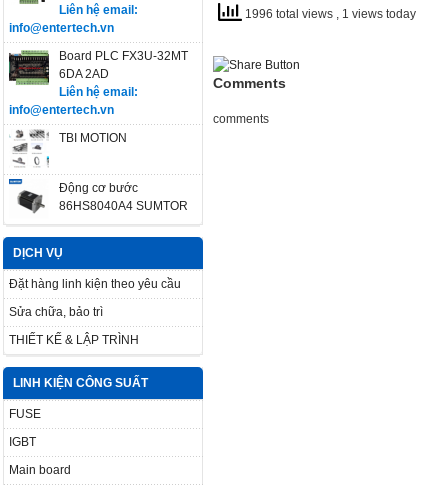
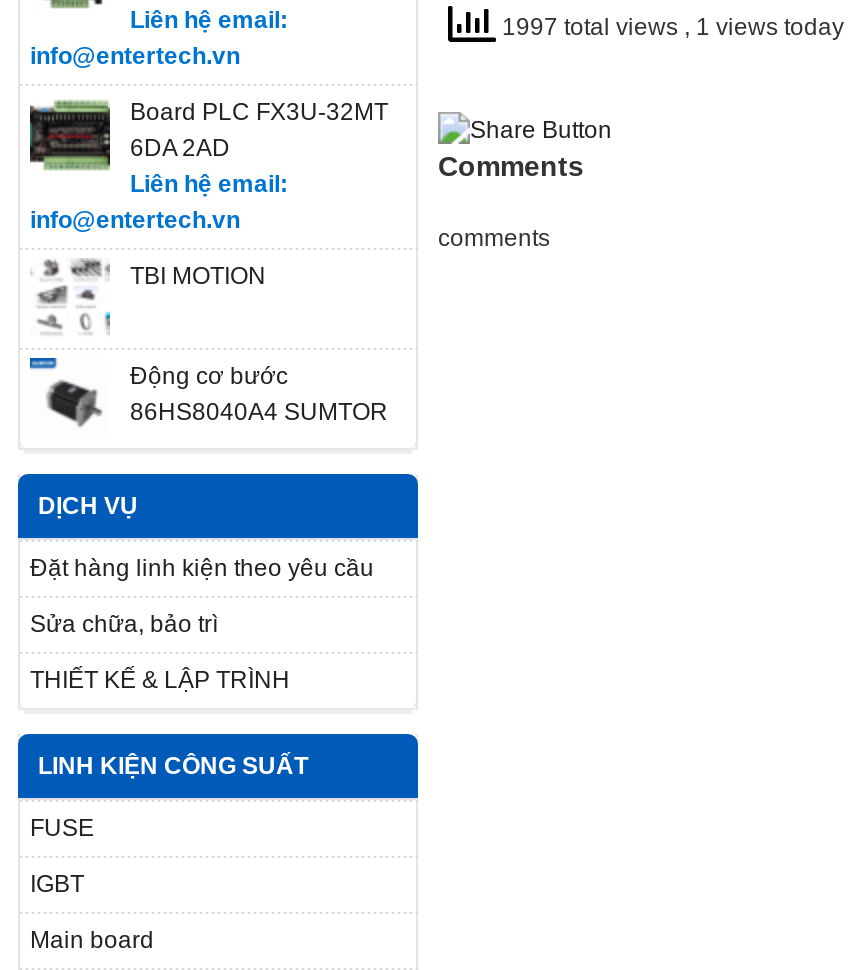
- 1996 total views, 1 views today
+ 1997 total views, 1 views today
